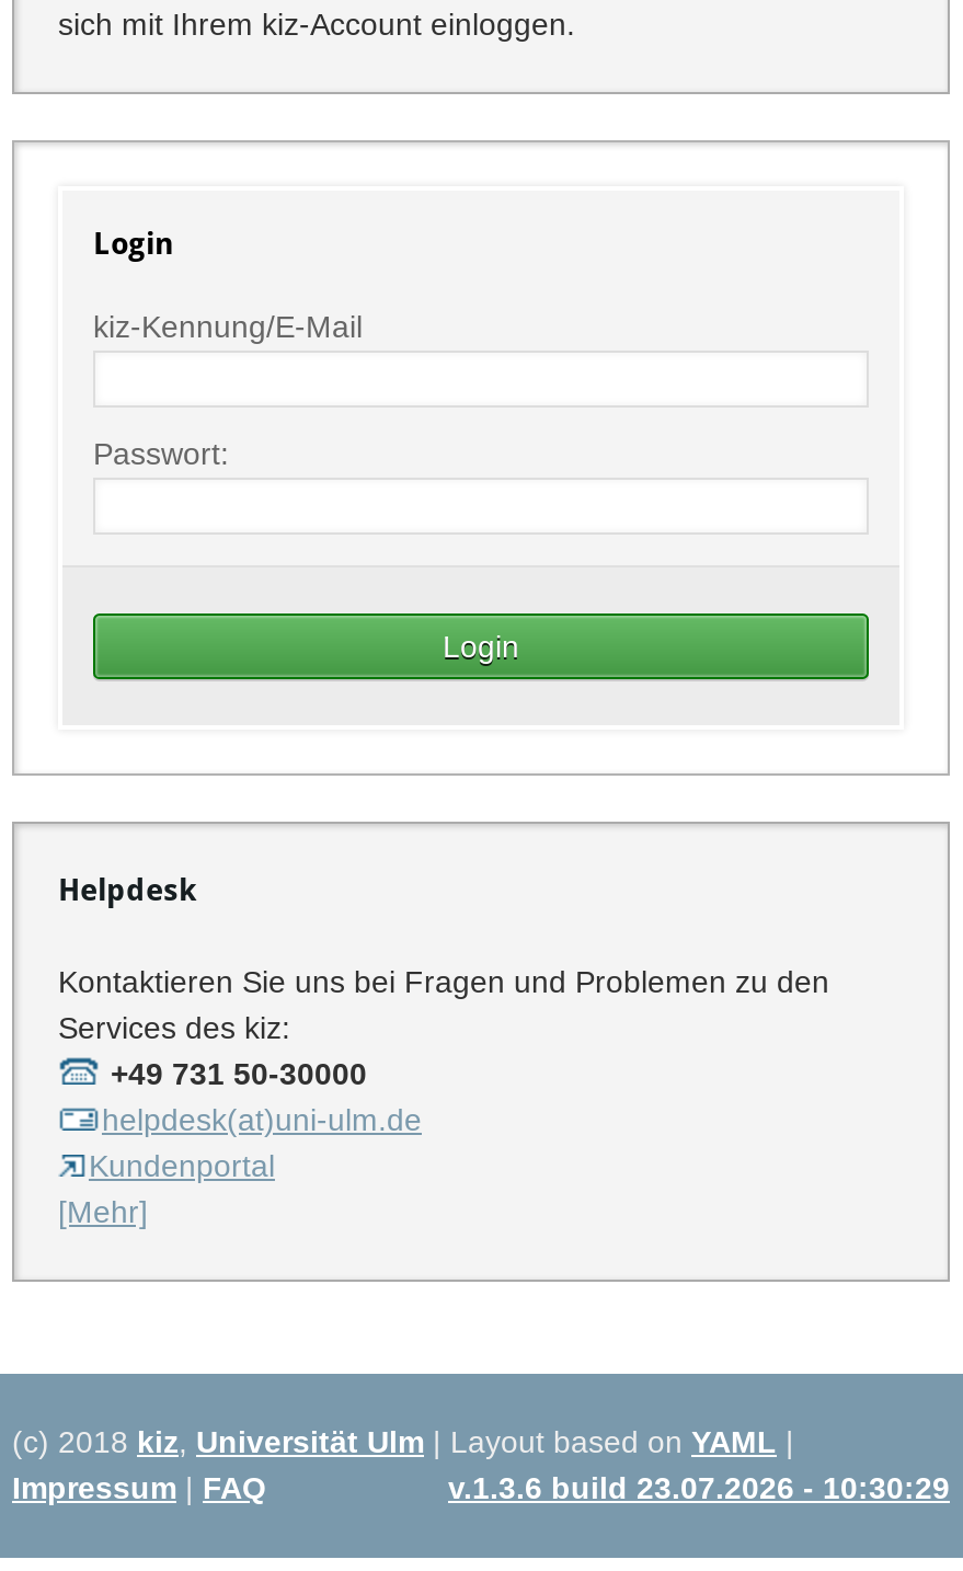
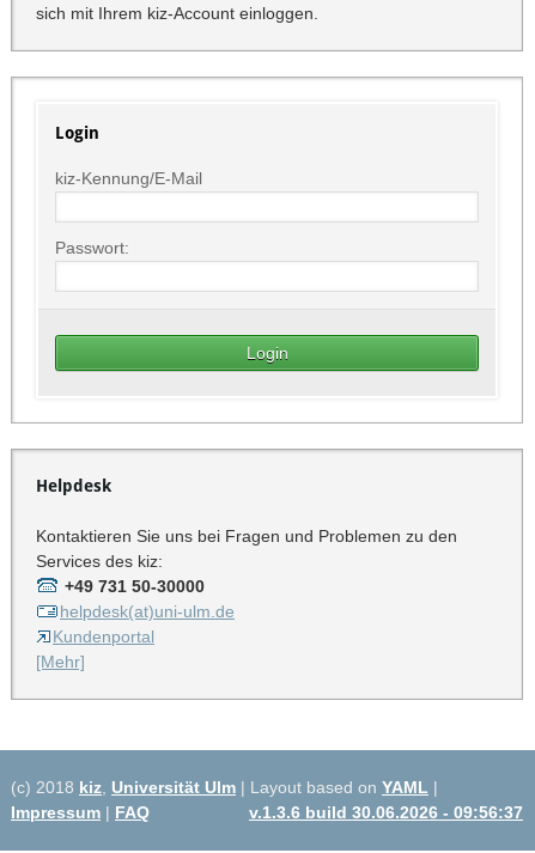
- v.1.3.6 build 23.07.2026 - 10:30:29
+ v.1.3.6 build 30.06.2026 - 09:56:37
